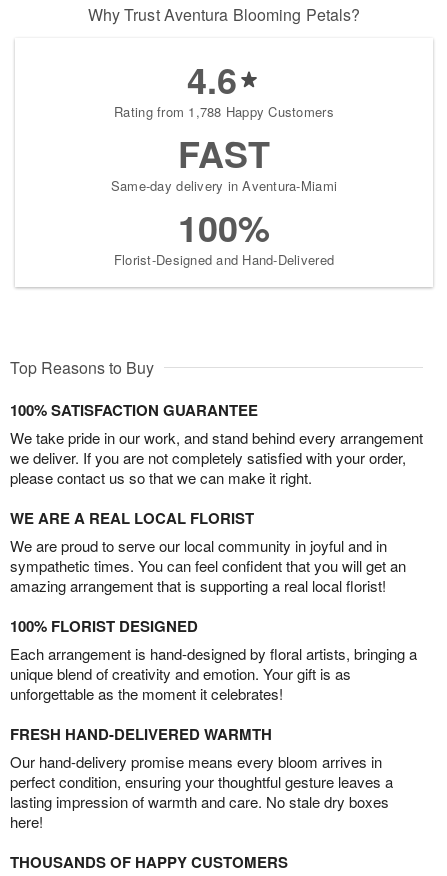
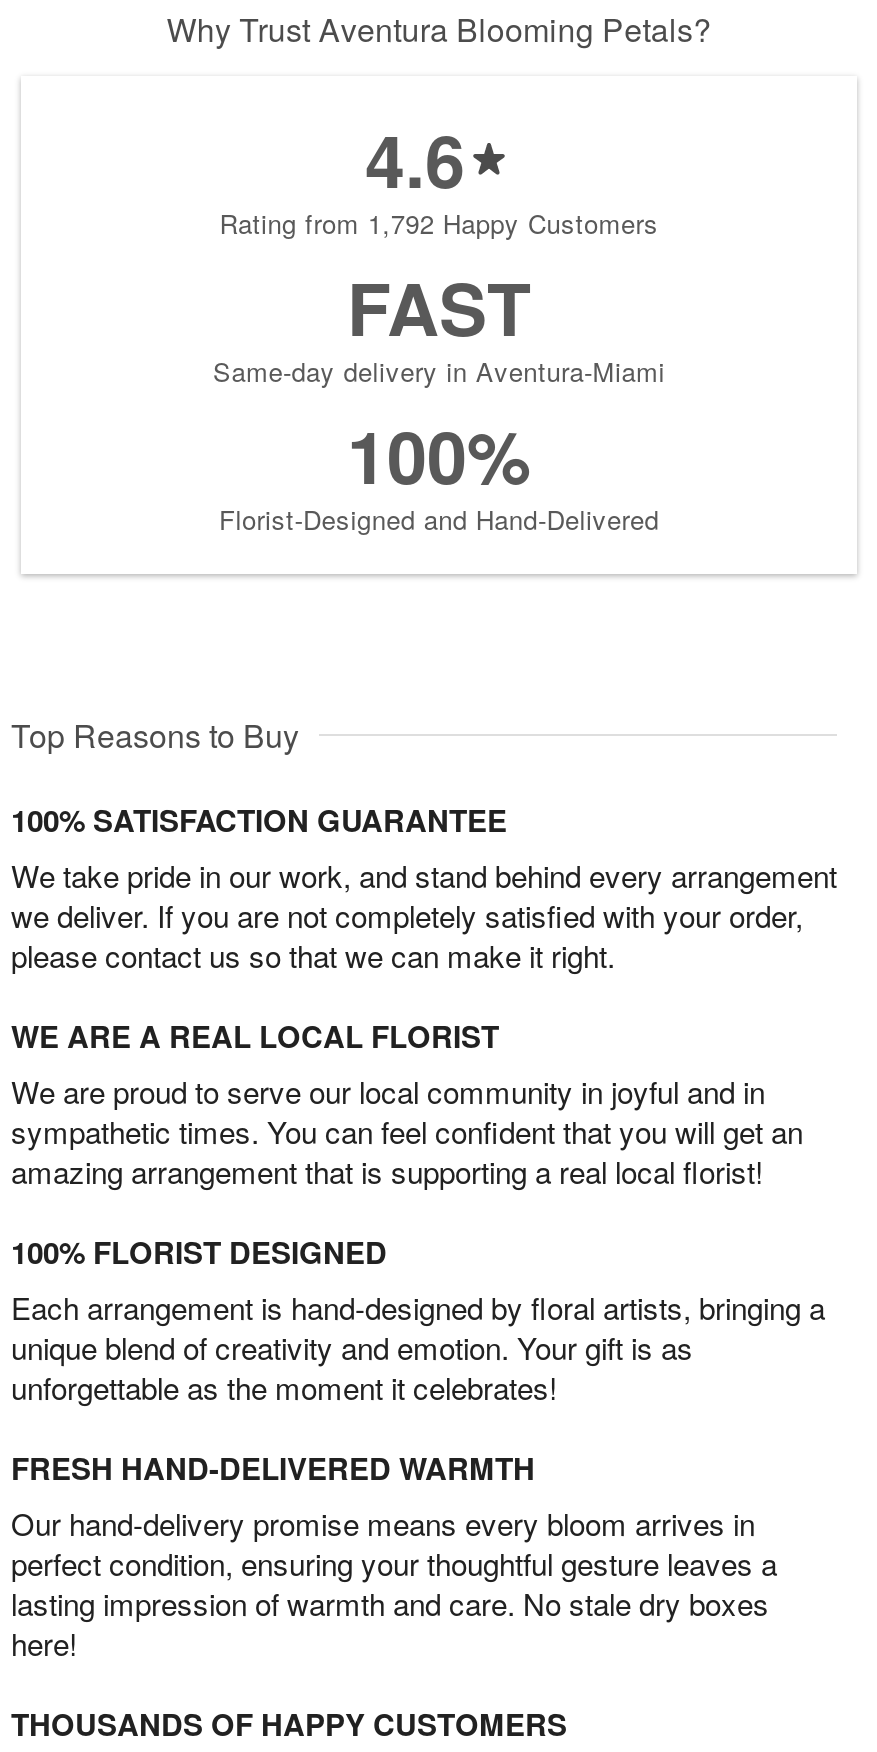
- Rating from 1,788 Happy Customers
+ Rating from 1,792 Happy Customers
